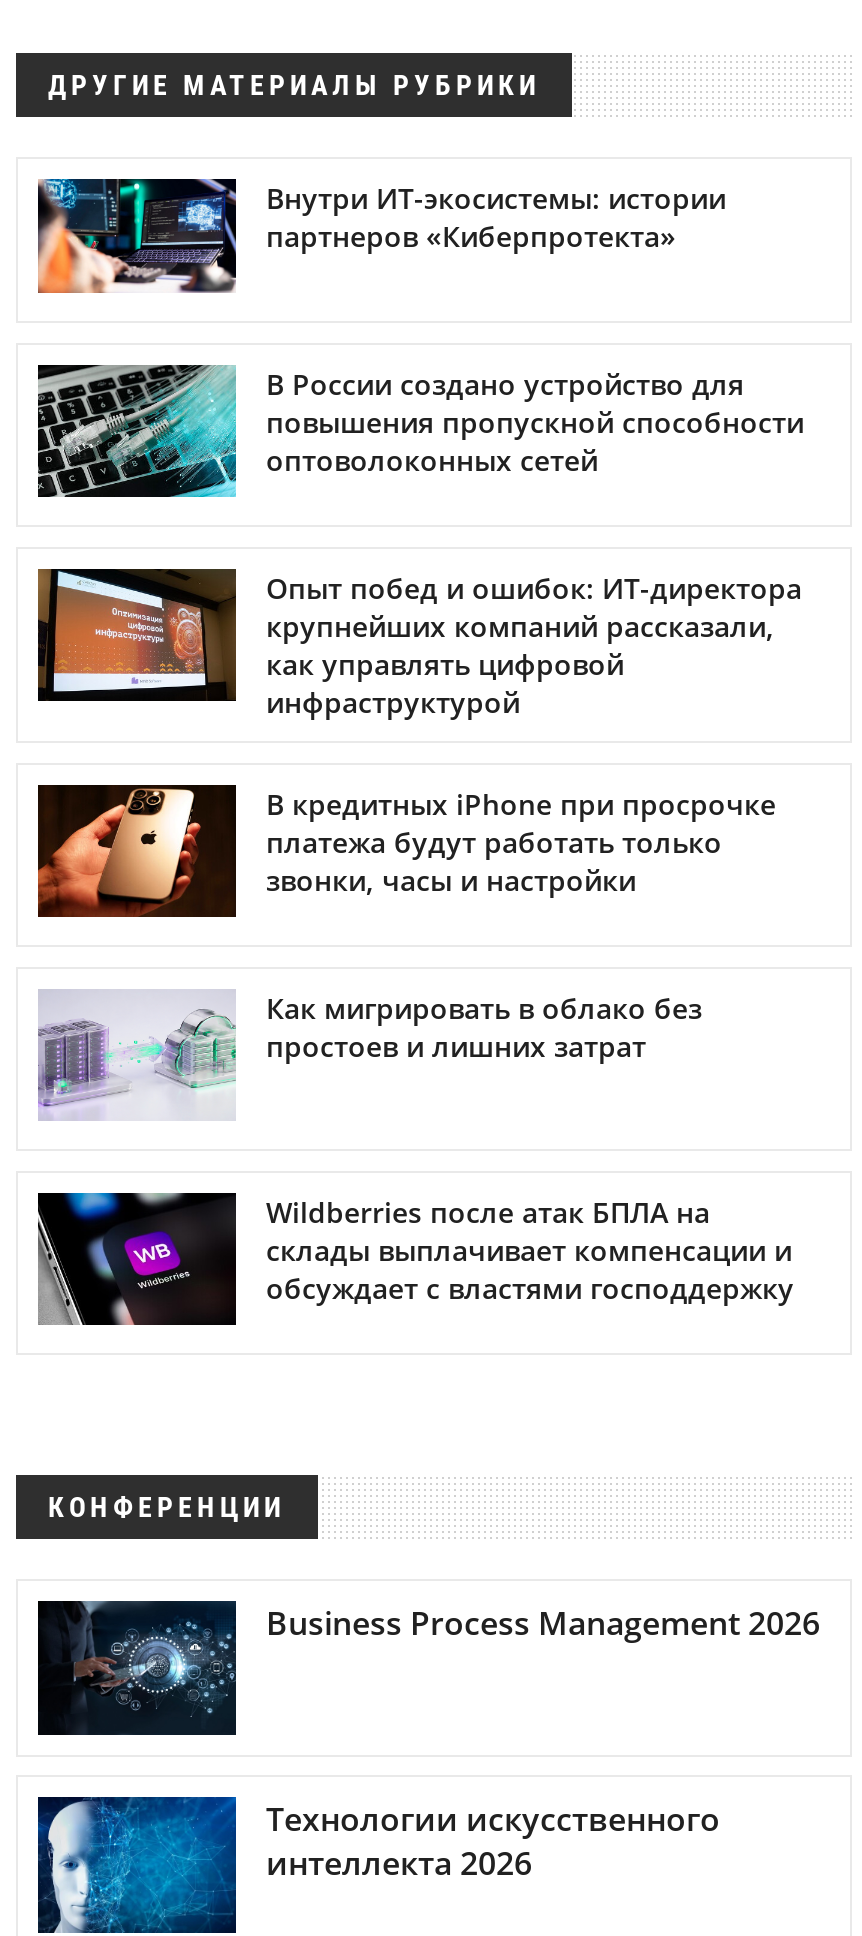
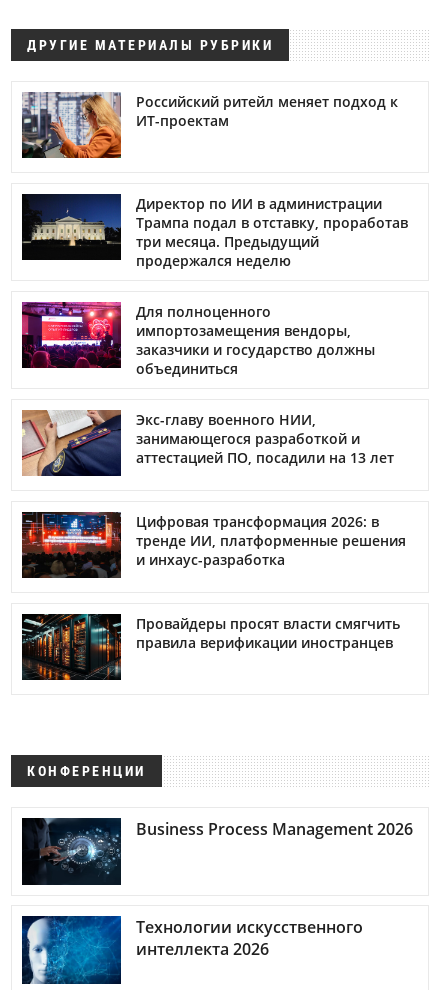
- [image]
- Внутри ИТ-экосистемы: истории
- партнеров «Киберпротекта»
+ [image]
+ Российский ритейл меняет подход к
+ ИТ-проектам

- [image]
- В России создано устройство для
- повышения пропускной способности
- оптоволоконных сетей
+ [image]
+ Директор по ИИ в администрации
+ Трампа подал в отставку, проработав
+ три месяца. Предыдущий
+ продержался неделю

- [image]
- Опыт побед и ошибок: ИТ-директора
- крупнейших компаний рассказали,
- как управлять цифровой
- инфраструктурой
+ [image]
+ Для полноценного
+ импортозамещения вендоры,
+ заказчики и государство должны
+ объединиться

- [image]
- В кредитных iPhone при просрочке
- платежа будут работать только
- звонки, часы и настройки
+ [image]
+ Экс-главу военного НИИ,
+ занимающегося разработкой и
+ аттестацией ПО, посадили на 13 лет

- [image]
- Как мигрировать в облако без
- простоев и лишних затрат
+ [image]
+ Цифровая трансформация 2026: в
+ тренде ИИ, платформенные решения
+ и инхаус-разработка

- [image]
- Wildberries после атак БПЛА на
- склады выплачивает компенсации и
- обсуждает с властями господдержку
+ [image]
+ Провайдеры просят власти смягчить
+ правила верификации иностранцев
